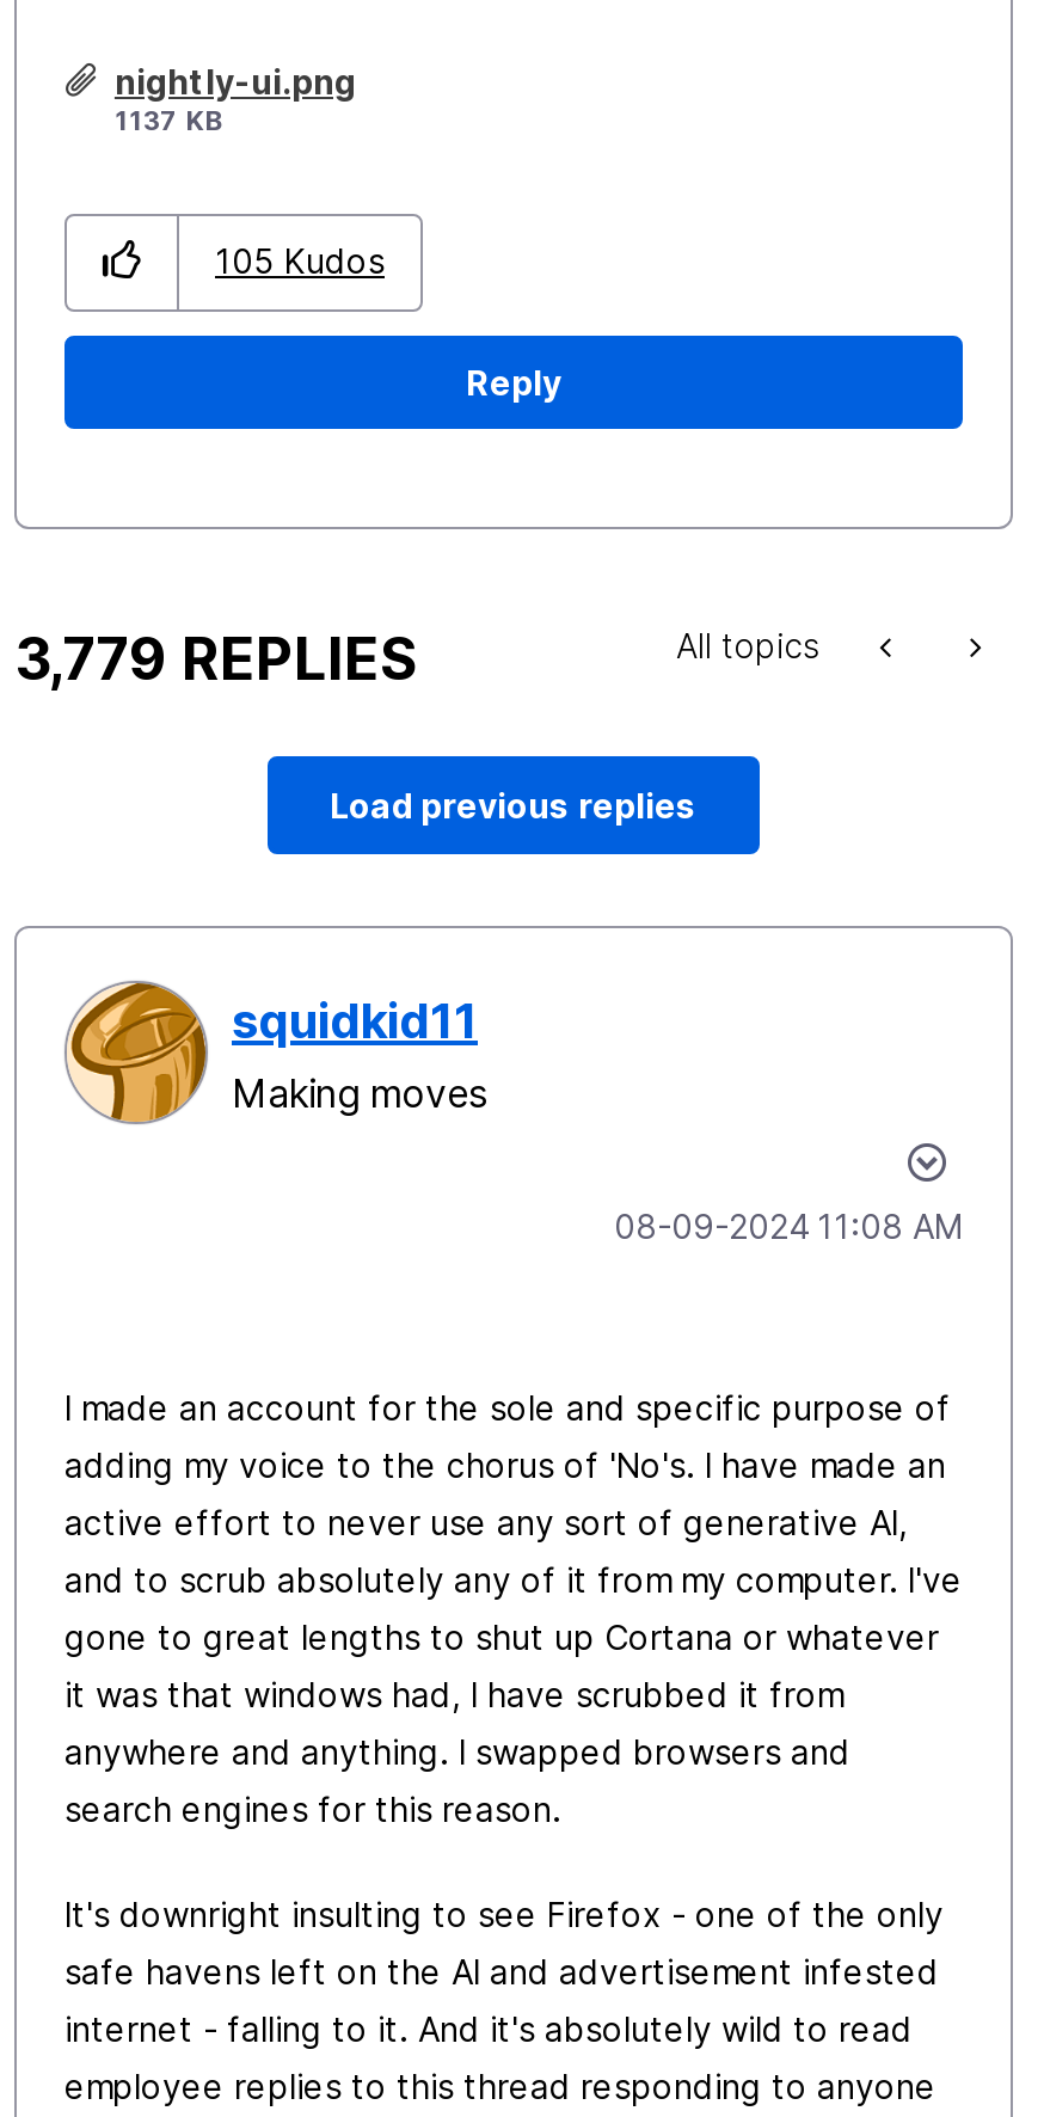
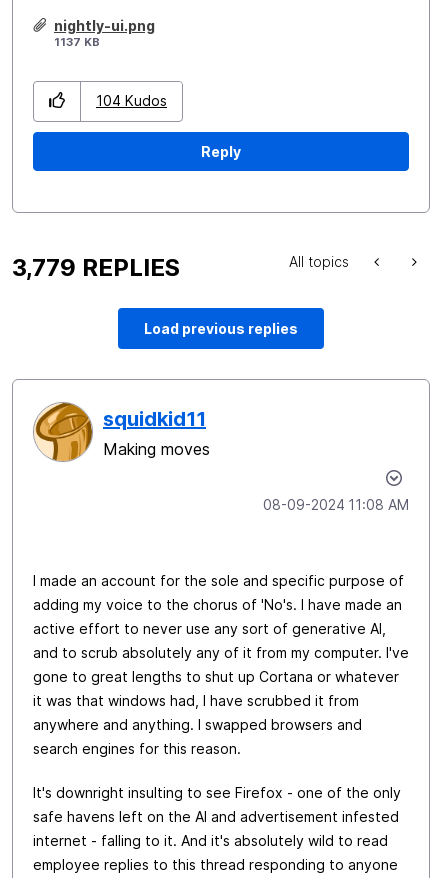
- 105 Kudos
+ 104 Kudos
